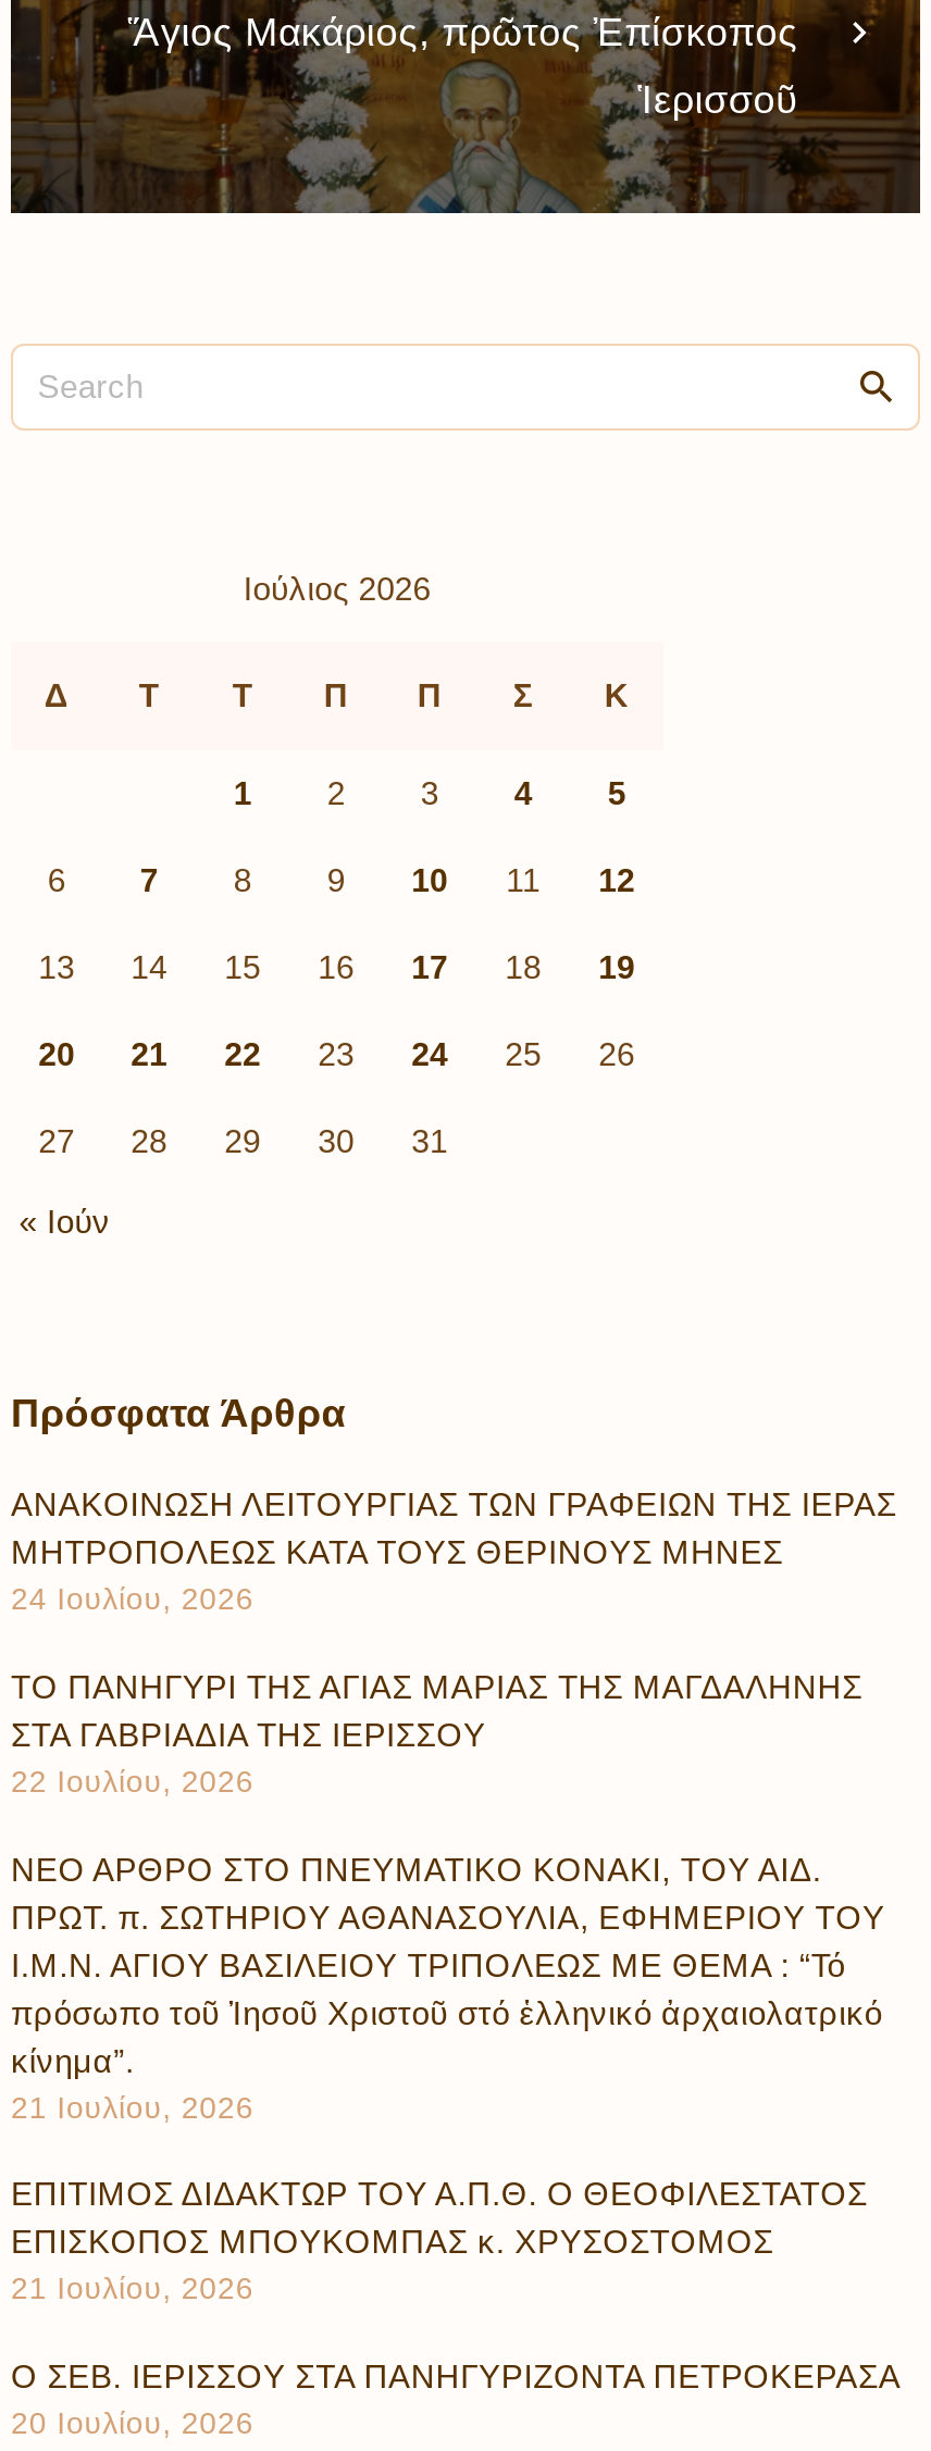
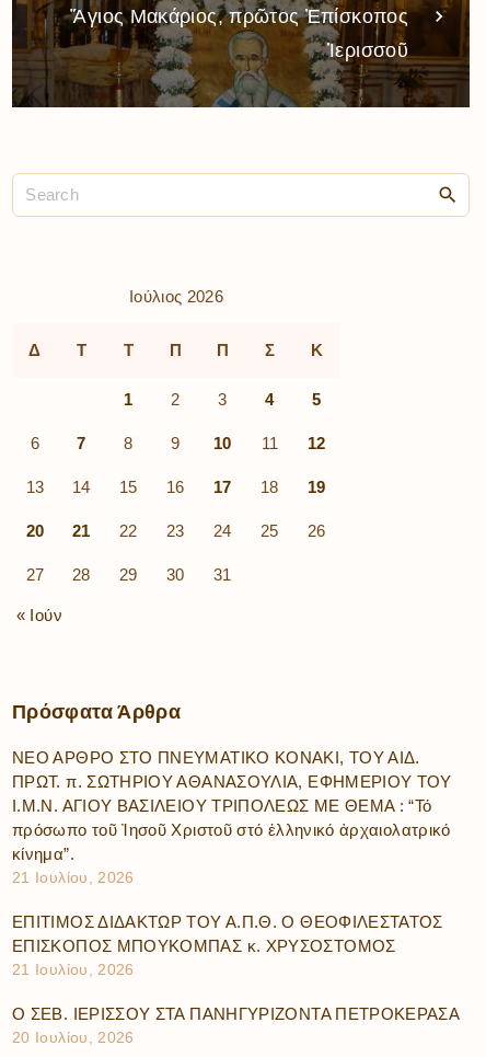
- ΑΝΑΚΟΙΝΩΣΗ ΛΕΙΤΟΥΡΓΙΑΣ ΤΩΝ ΓΡΑΦΕΙΩΝ ΤΗΣ ΙΕΡΑΣ
- ΜΗΤΡΟΠΟΛΕΩΣ ΚΑΤΑ ΤΟΥΣ ΘΕΡΙΝΟΥΣ ΜΗΝΕΣ
- 24 Ιουλίου, 2026
- ΤΟ ΠΑΝΗΓΥΡΙ ΤΗΣ ΑΓΙΑΣ ΜΑΡΙΑΣ ΤΗΣ ΜΑΓΔΑΛΗΝΗΣ
- ΣΤΑ ΓΑΒΡΙΑΔΙΑ ΤΗΣ ΙΕΡΙΣΣΟΥ
- 22 Ιουλίου, 2026
